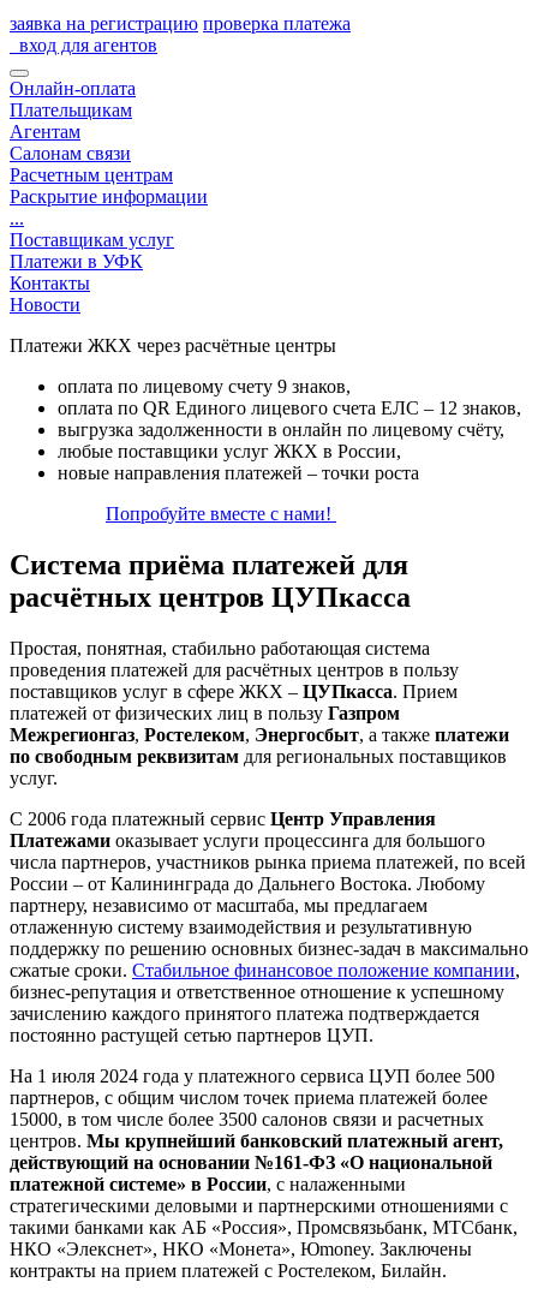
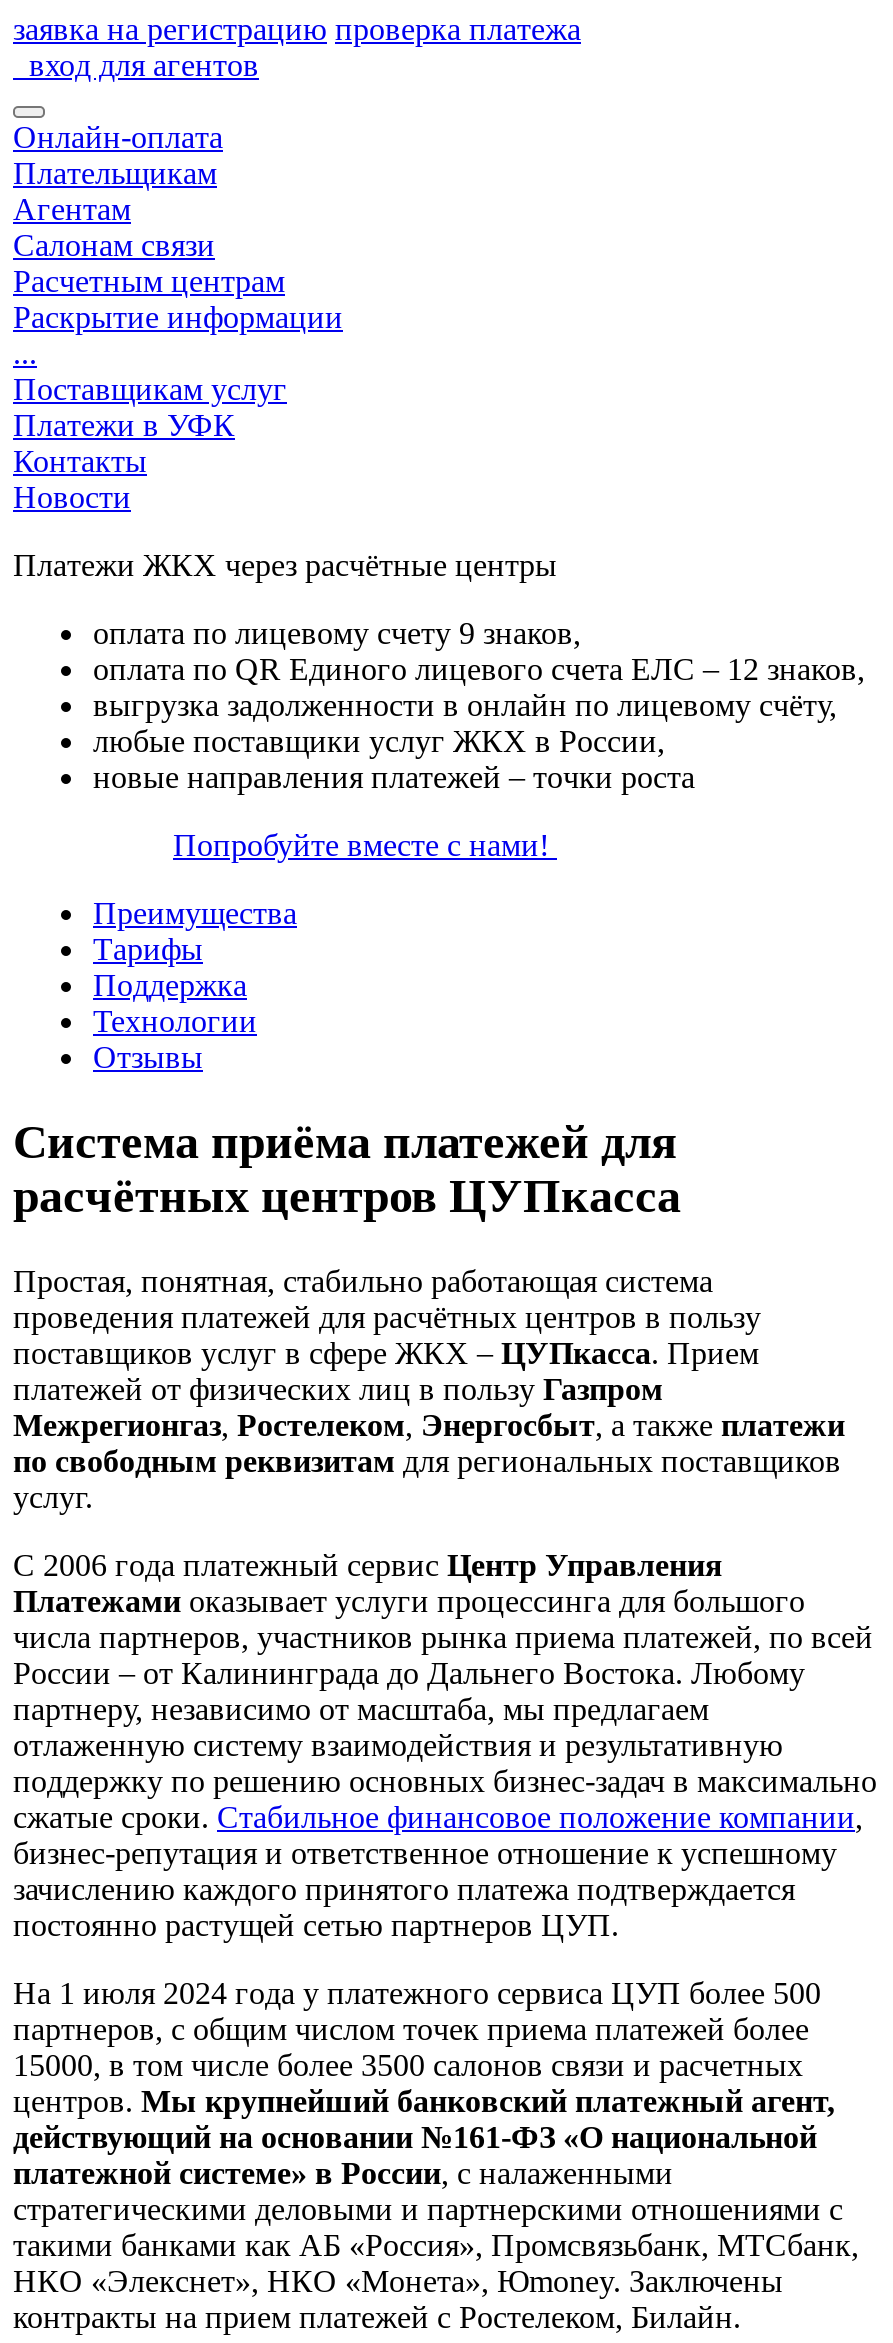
+ Преимущества
+ Тарифы
+ Поддержка
+ Технологии
+ Отзывы
